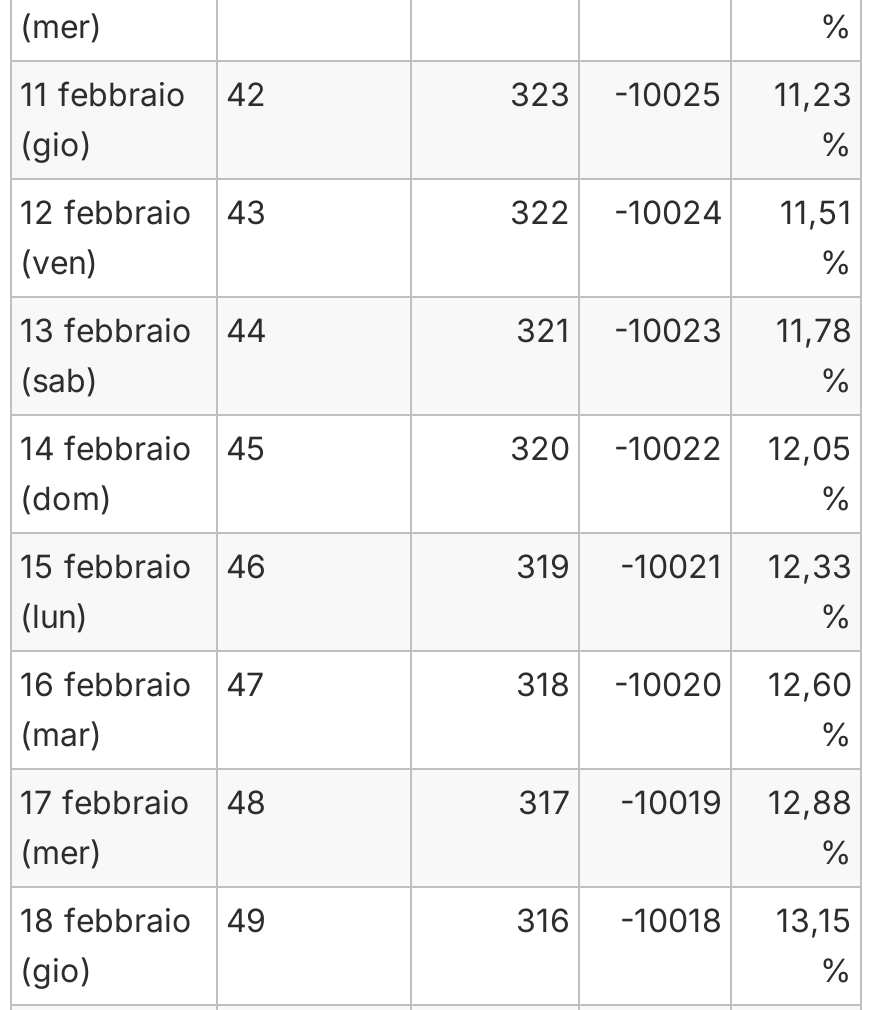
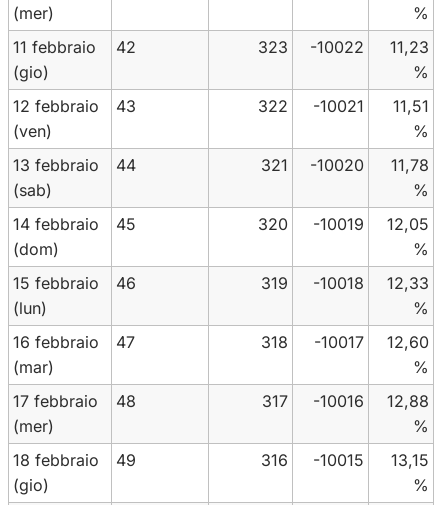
- 323 -10025 11,23
+ 323 -10022 11,23

- 322 -10024 11,51
+ 322 -10021 11,51

- 321 -10023 11,78
+ 321 -10020 11,78

- 320 -10022 12,05
+ 320 -10019 12,05

- 319 -10021 12,33
+ 319 -10018 12,33

- 318 -10020 12,60
+ 318 -10017 12,60

- 317 -10019 12,88
+ 317 -10016 12,88

- 316 -10018 13,15
+ 316 -10015 13,15
